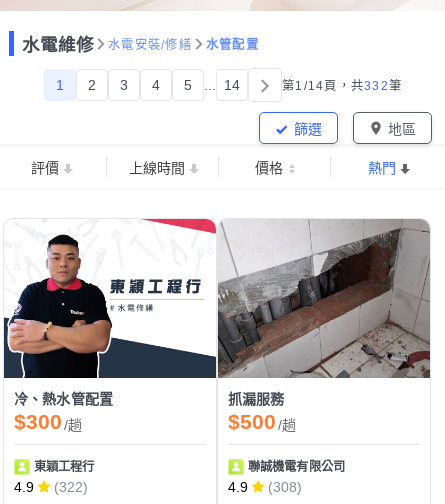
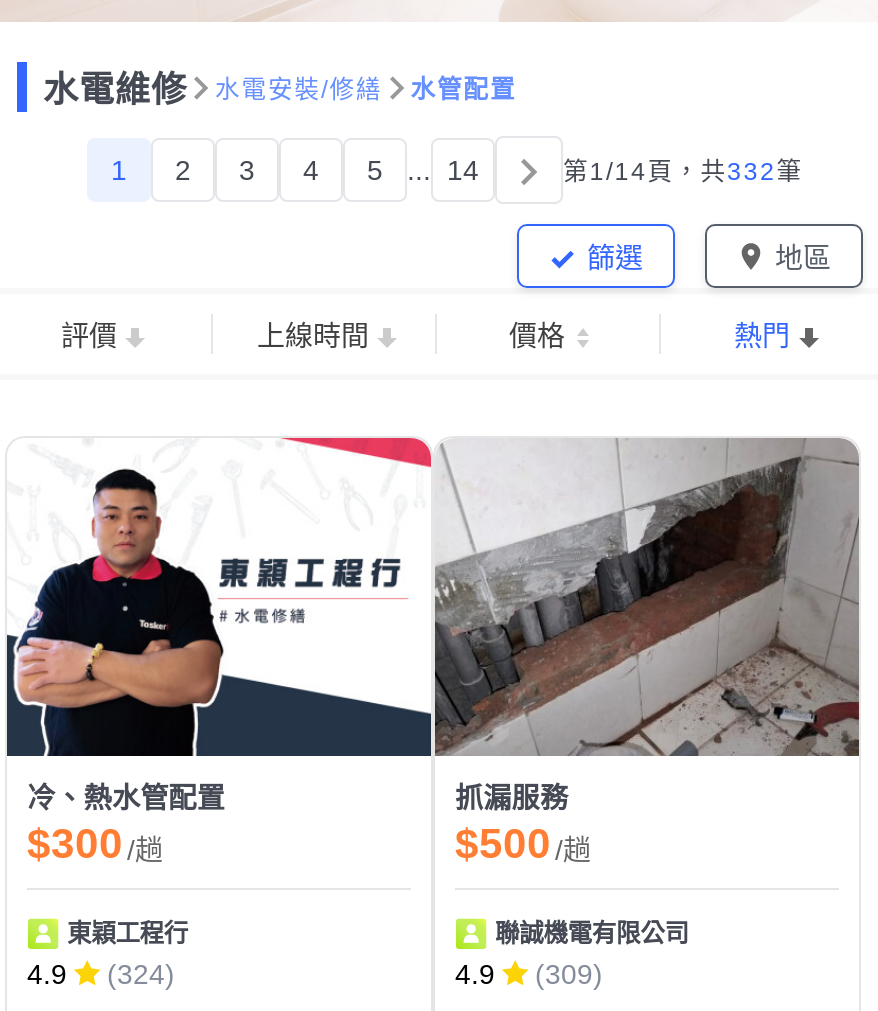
- 4.9 (322)
+ 4.9 (324)

- 4.9 (308)
+ 4.9 (309)
